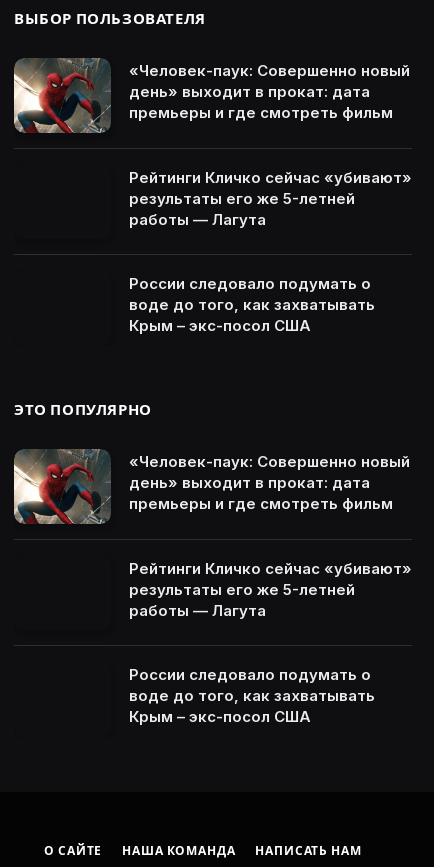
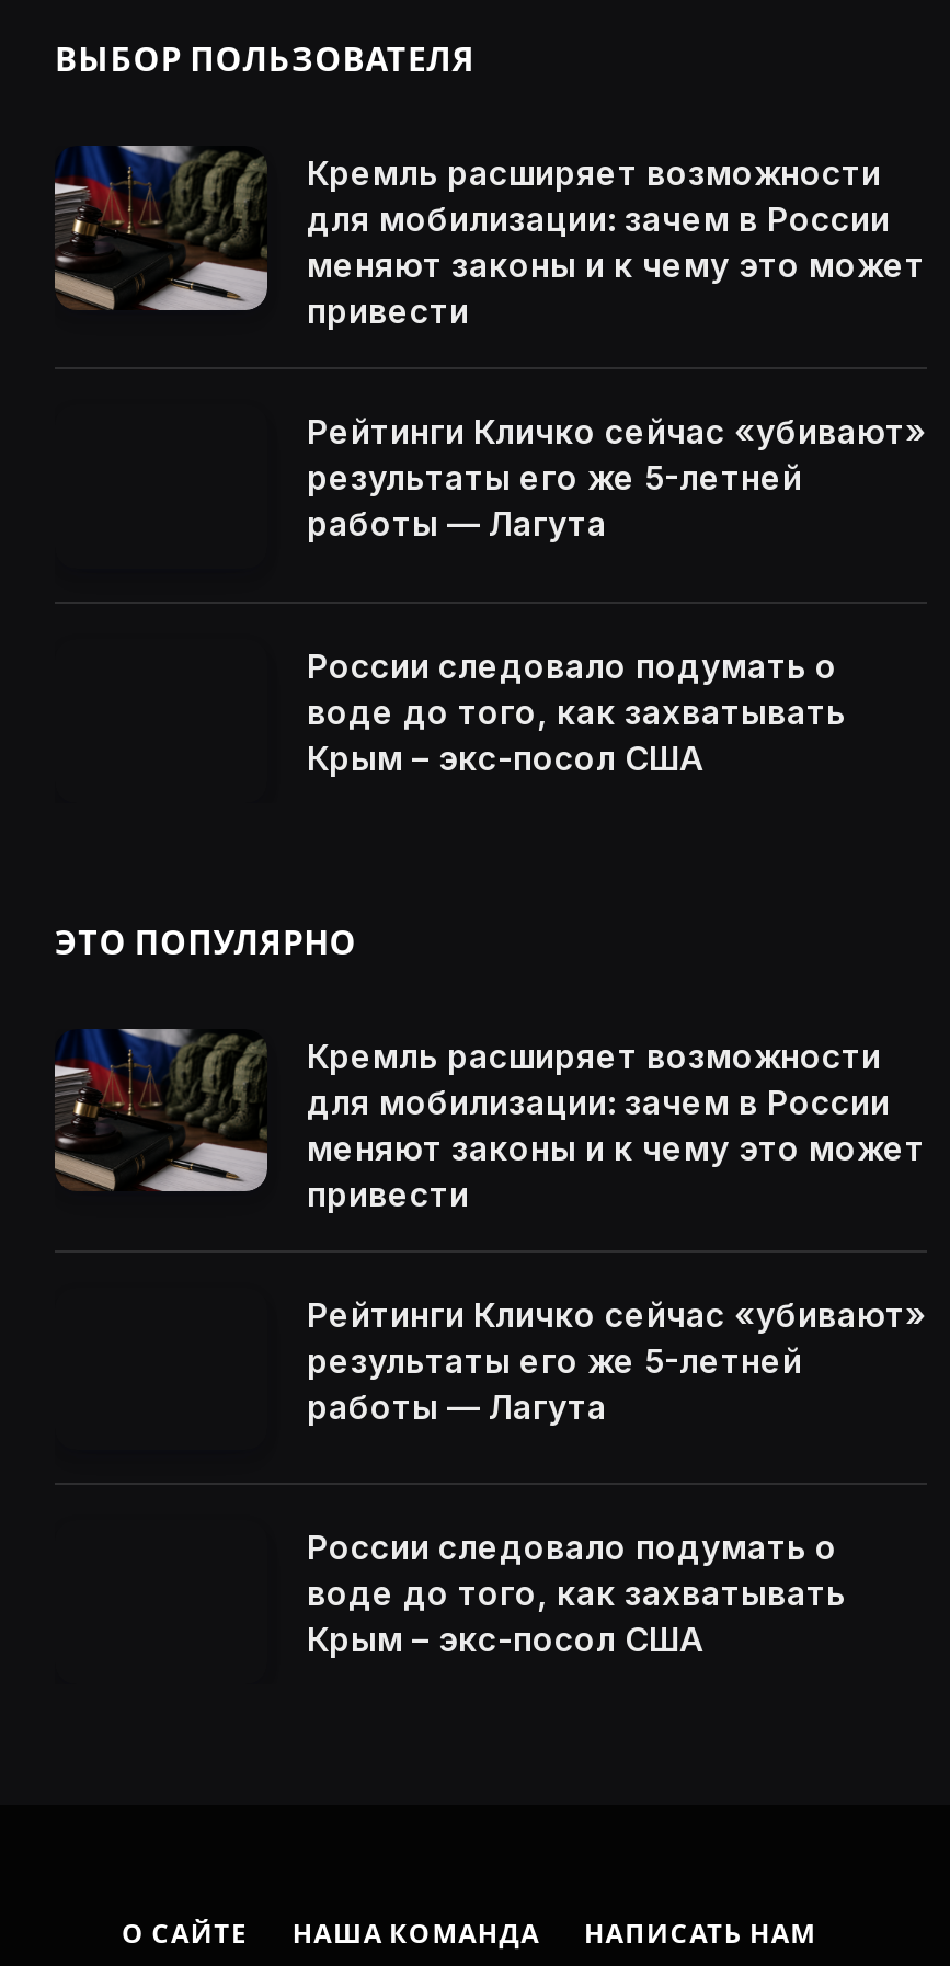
- [image]
- «Человек-паук: Совершенно новый
- день» выходит в прокат: дата
- премьеры и где смотреть фильм
+ [image]
+ Кремль расширяет возможности
+ для мобилизации: зачем в России
+ меняют законы и к чему это может
+ привести

- [image]
- «Человек-паук: Совершенно новый
- день» выходит в прокат: дата
- премьеры и где смотреть фильм
+ [image]
+ Кремль расширяет возможности
+ для мобилизации: зачем в России
+ меняют законы и к чему это может
+ привести
